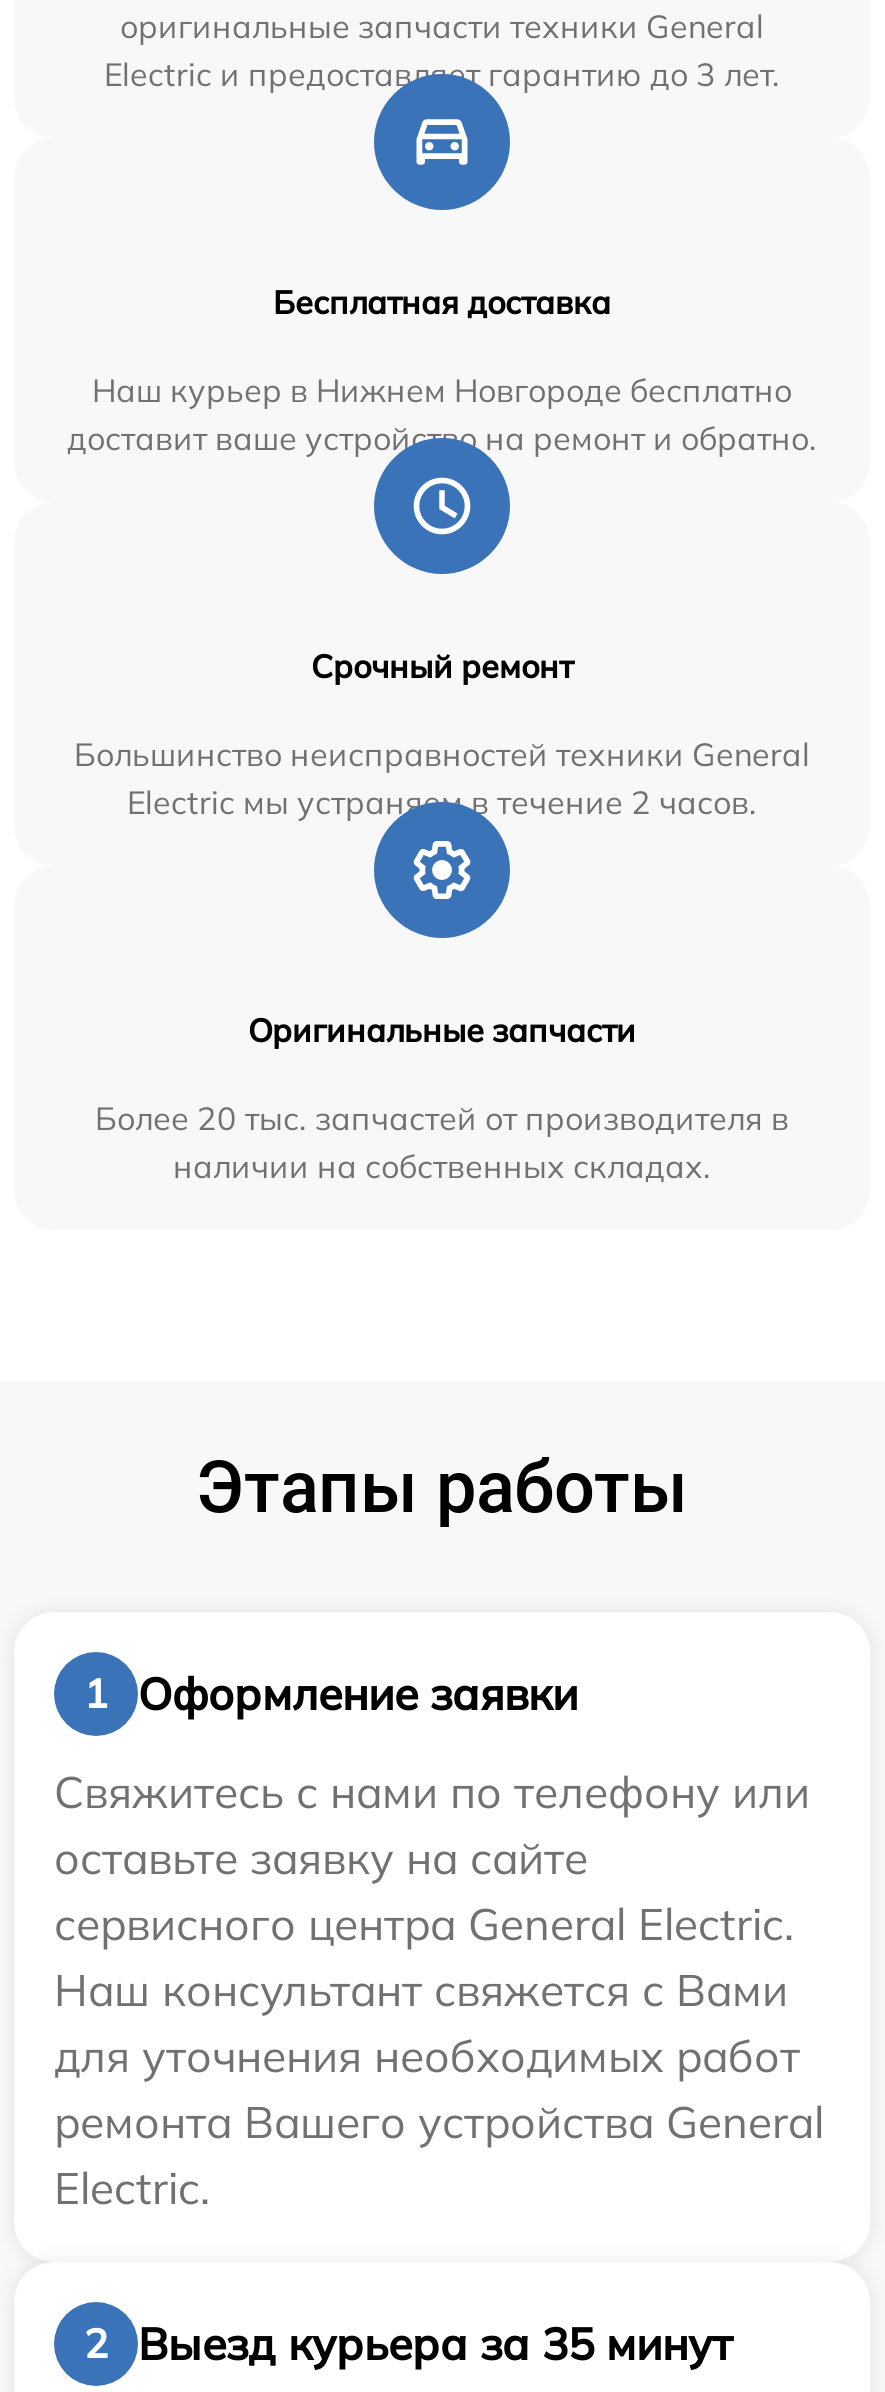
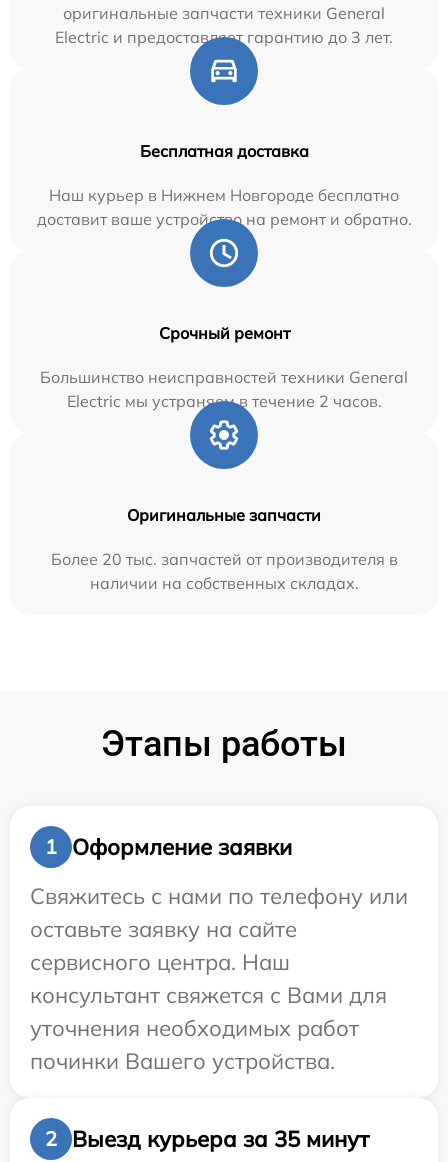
- сервисного центра General Electric.
- Наш консультант свяжется с Вами
- для уточнения необходимых работ
- ремонта Вашего устройства General
- Electric.
+ сервисного центра. Наш
+ консультант свяжется с Вами для
+ уточнения необходимых работ
+ починки Вашего устройства.
